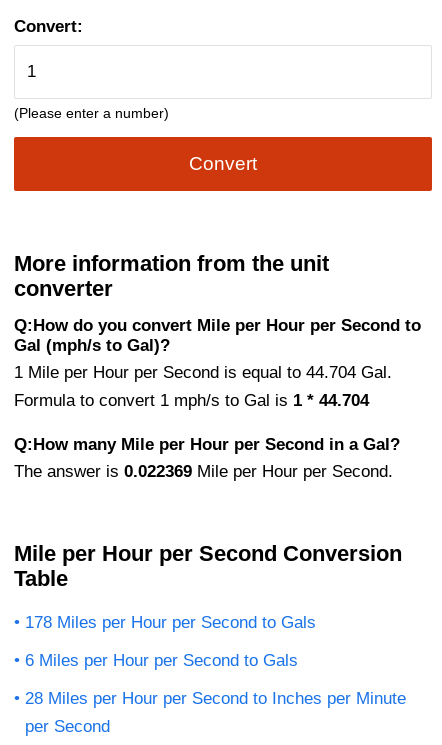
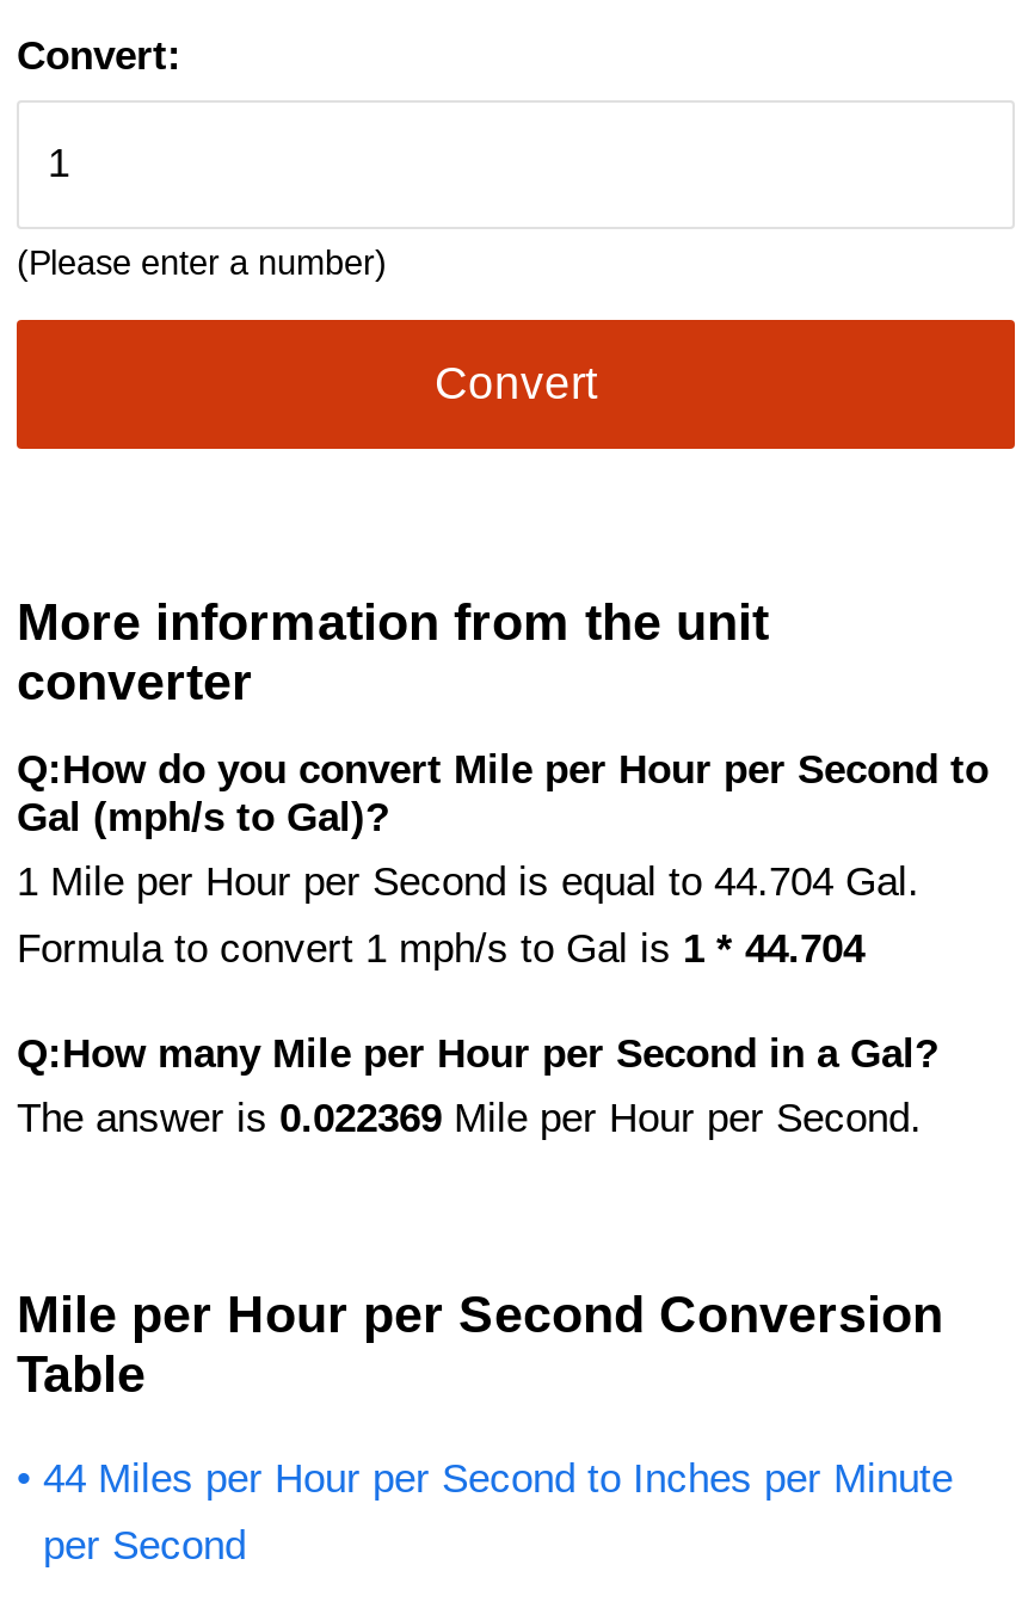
- 178 Miles per Hour per Second to Gals
- 6 Miles per Hour per Second to Gals
- 28 Miles per Hour per Second to Inches per Minute
+ 44 Miles per Hour per Second to Inches per Minute
